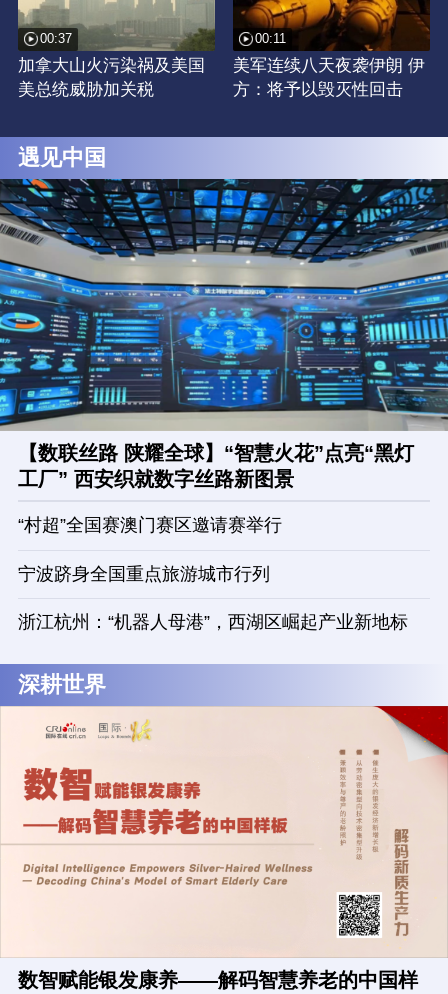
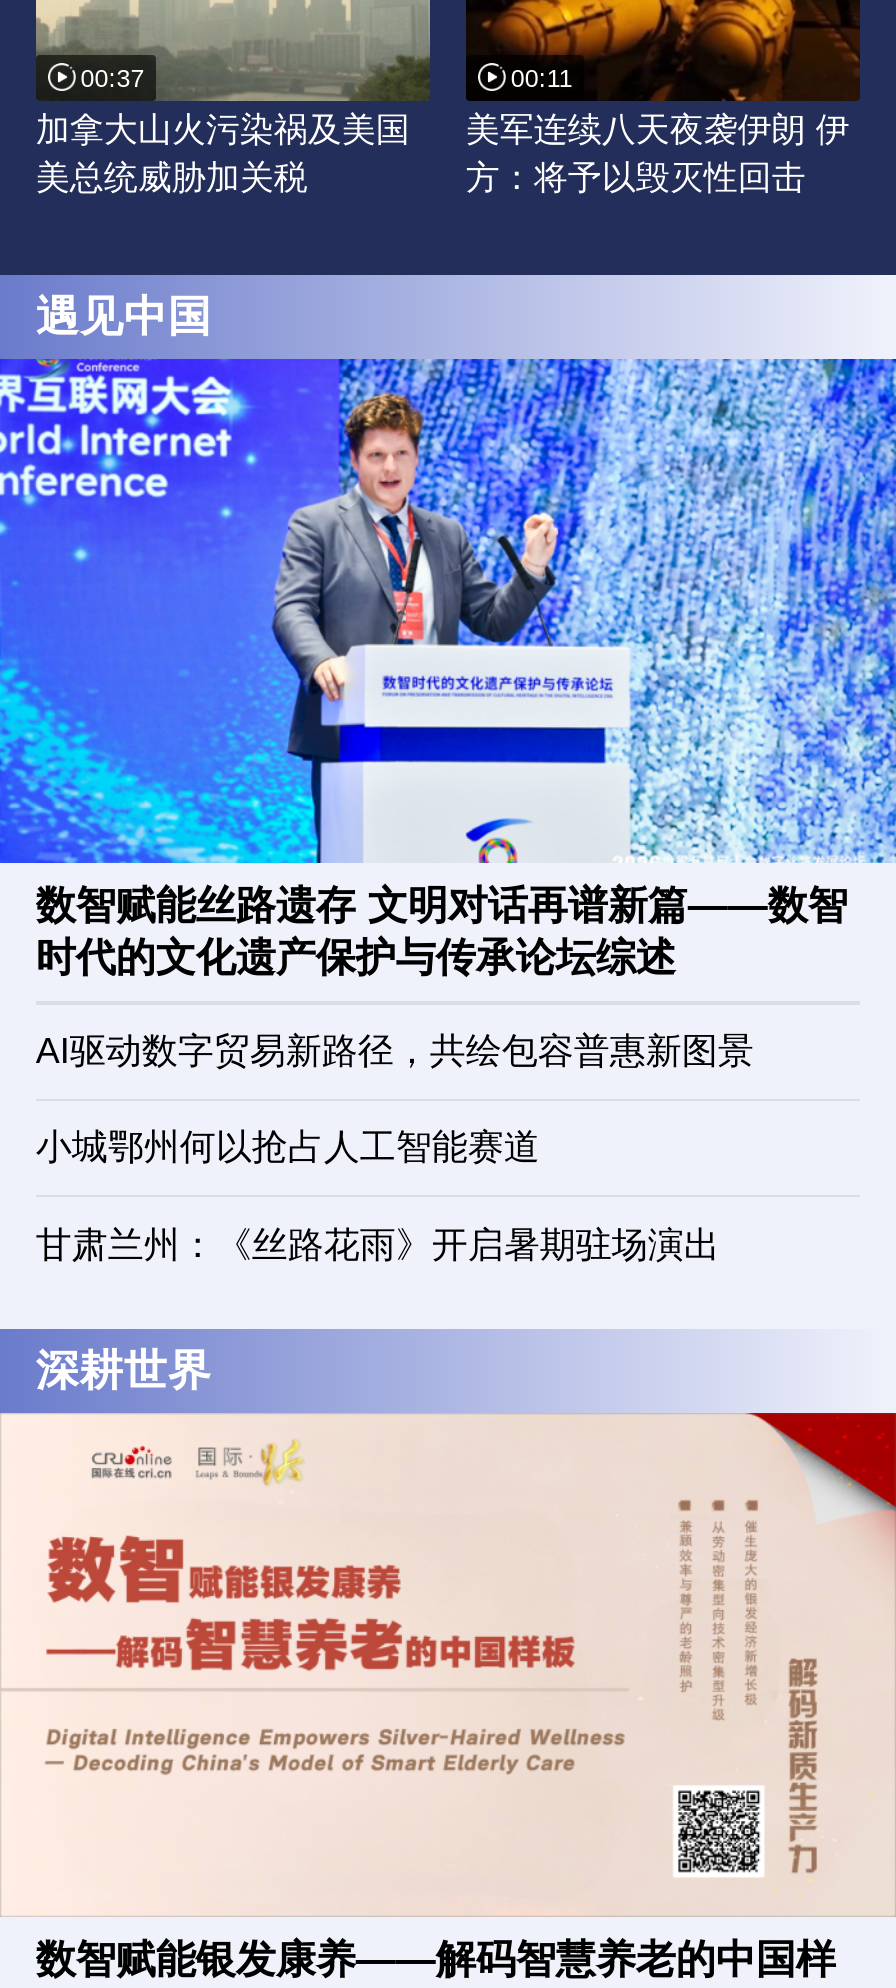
- [image]
- 【数联丝路 陕耀全球】“智慧火花”点亮“黑灯
- 工厂” 西安织就数字丝路新图景
+ [image]
+ 数智赋能丝路遗存 文明对话再谱新篇——数智
+ 时代的文化遗产保护与传承论坛综述

- “村超”全国赛澳门赛区邀请赛举行
+ AI驱动数字贸易新路径，共绘包容普惠新图景

- 宁波跻身全国重点旅游城市行列
+ 小城鄂州何以抢占人工智能赛道

- 浙江杭州：“机器人母港”，西湖区崛起产业新地标
+ 甘肃兰州：《丝路花雨》开启暑期驻场演出
